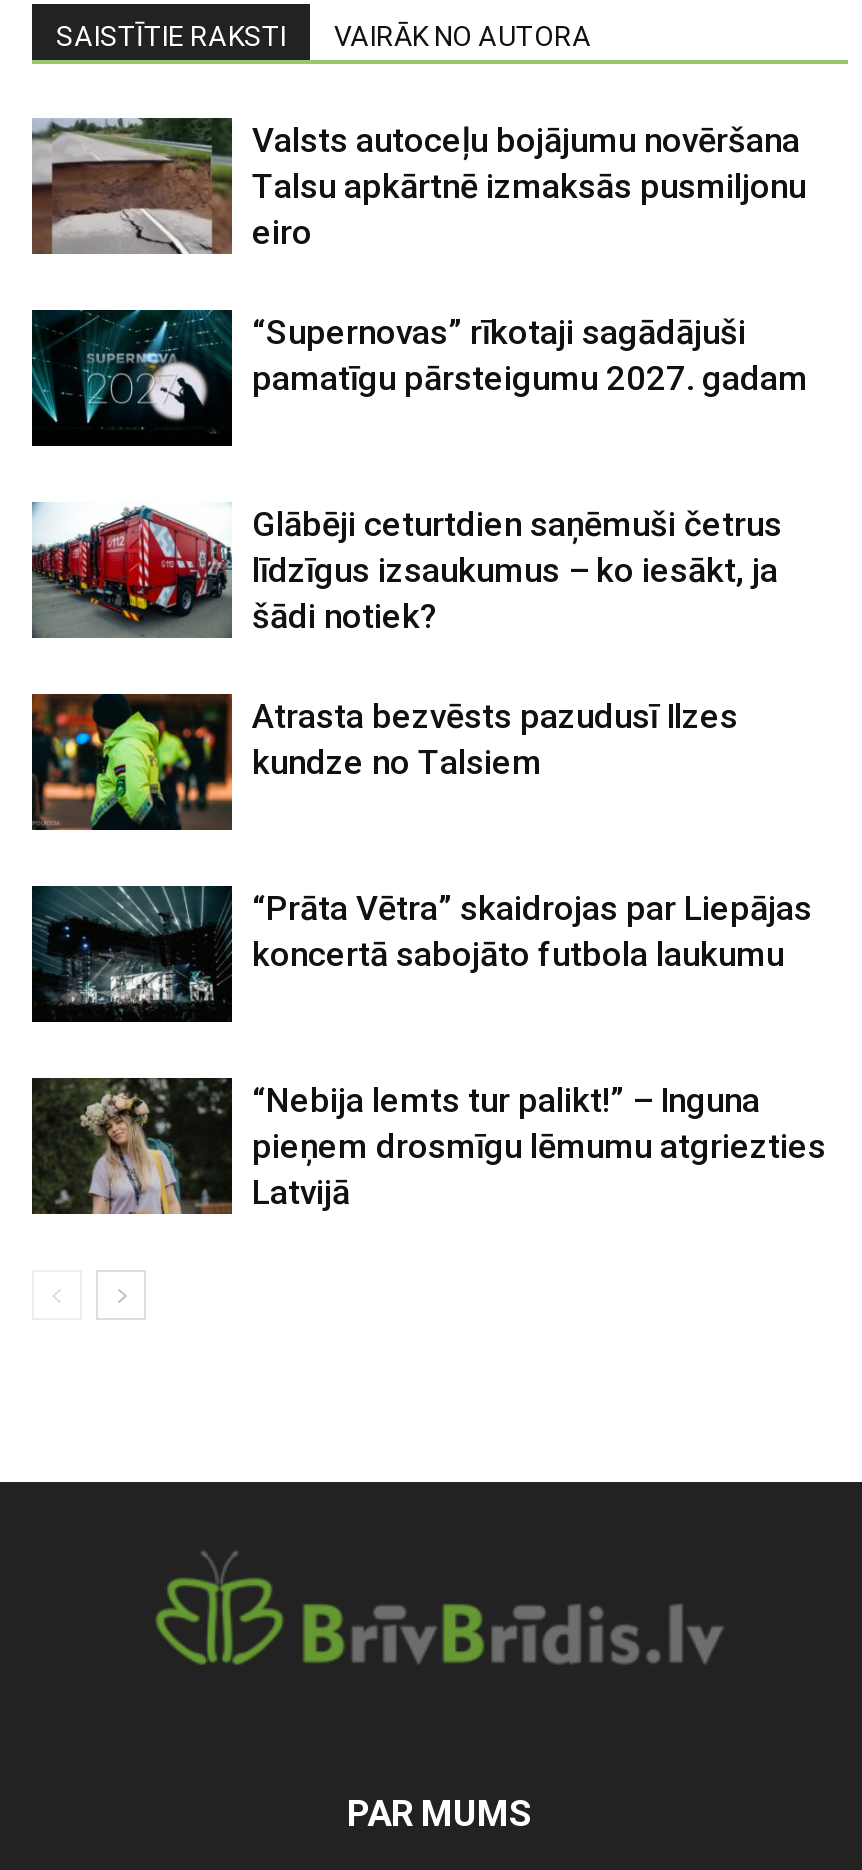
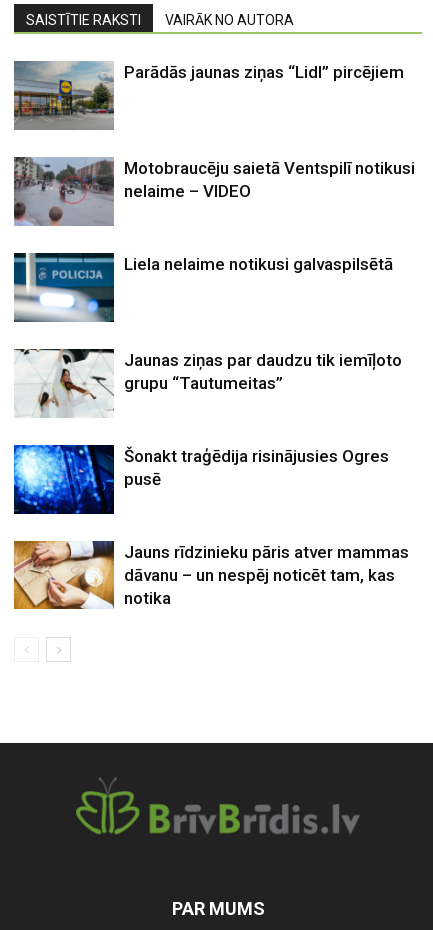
- [image]
- Valsts autoceļu bojājumu novēršana
- Talsu apkārtnē izmaksās pusmiljonu
- eiro
+ [image]
+ Parādās jaunas ziņas “Lidl” pircējiem

- [image]
- “Supernovas” rīkotaji sagādājuši
- pamatīgu pārsteigumu 2027. gadam
+ [image]
+ Motobraucēju saietā Ventspilī notikusi
+ nelaime – VIDEO

- [image]
- Glābēji ceturtdien saņēmuši četrus
- līdzīgus izsaukumus – ko iesākt, ja
- šādi notiek?
+ [image]
+ Liela nelaime notikusi galvaspilsētā

- [image]
- Atrasta bezvēsts pazudusī Ilzes
- kundze no Talsiem
+ [image]
+ Jaunas ziņas par daudzu tik iemīļoto
+ grupu “Tautumeitas”

- [image]
- “Prāta Vētra” skaidrojas par Liepājas
- koncertā sabojāto futbola laukumu
+ [image]
+ Šonakt traģēdija risinājusies Ogres
+ pusē

- [image]
- “Nebija lemts tur palikt!” – Inguna
- pieņem drosmīgu lēmumu atgriezties
- Latvijā
+ [image]
+ Jauns rīdzinieku pāris atver mammas
+ dāvanu – un nespēj noticēt tam, kas
+ notika
